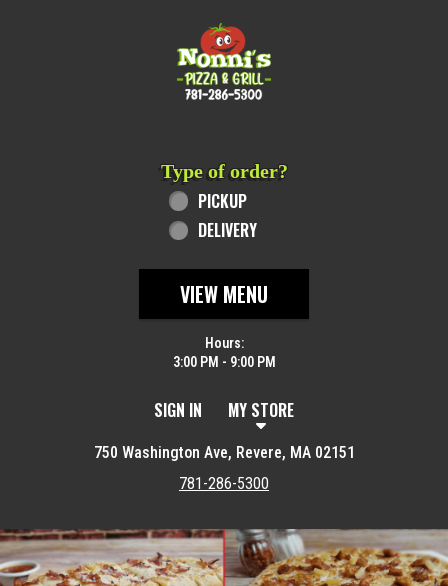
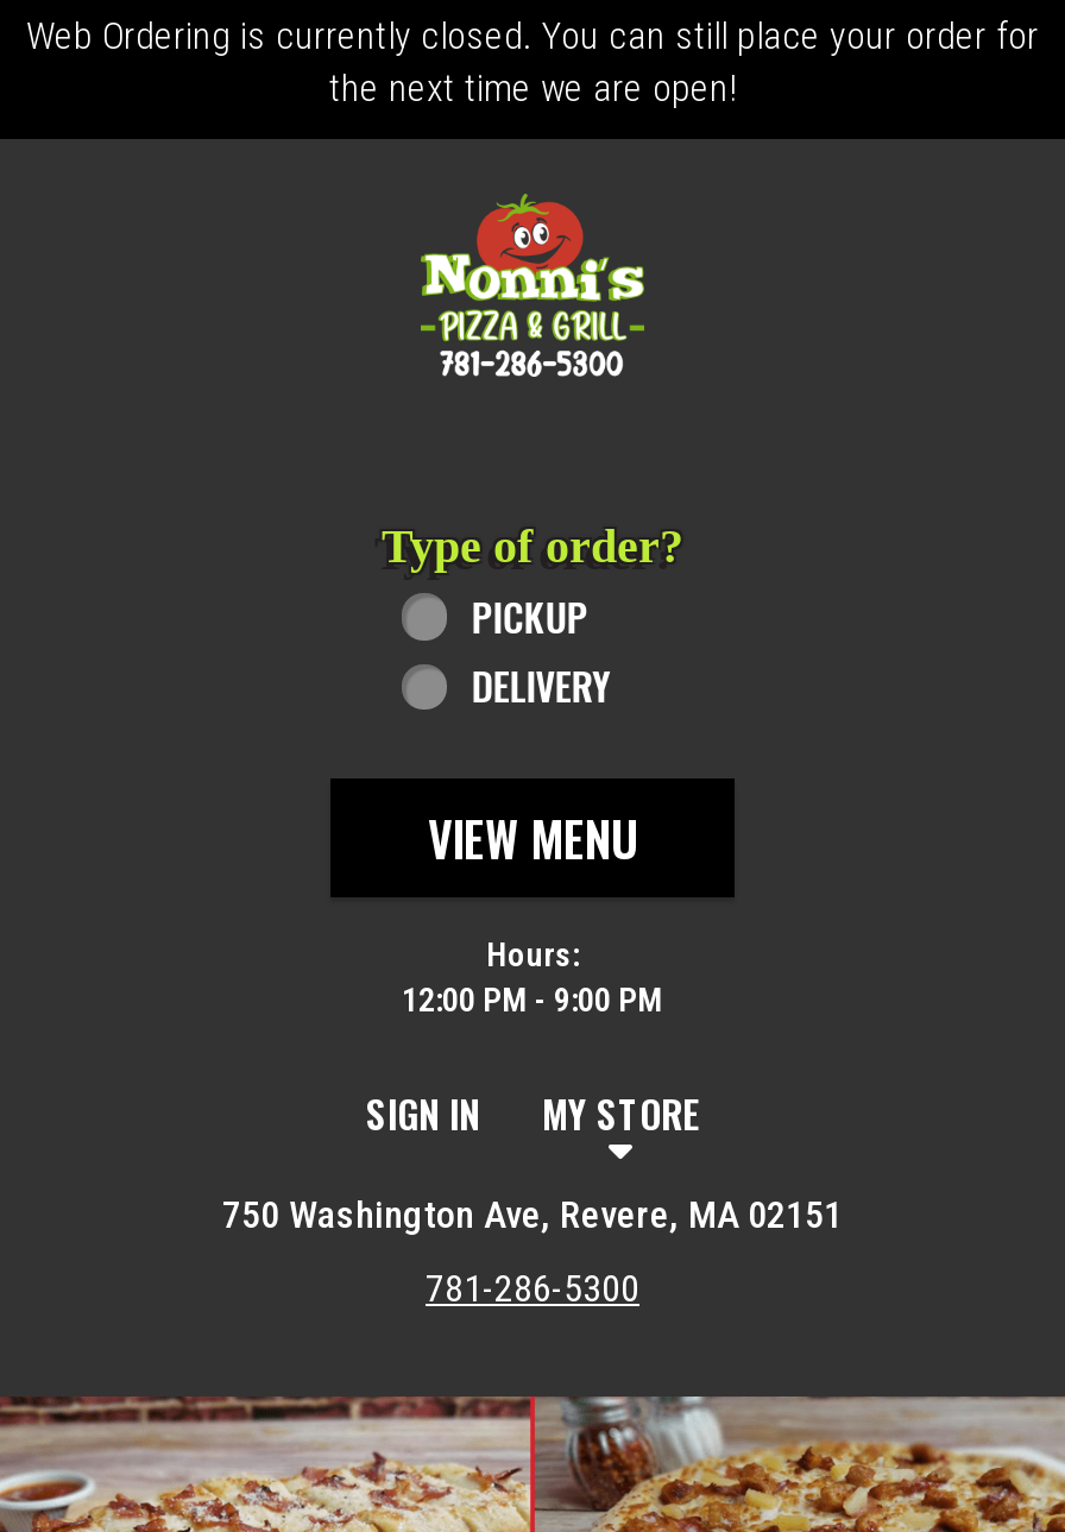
+ Web Ordering is currently closed. You can still place your order for
+ the next time we are open!

- 3:00 PM - 9:00 PM
+ 12:00 PM - 9:00 PM
